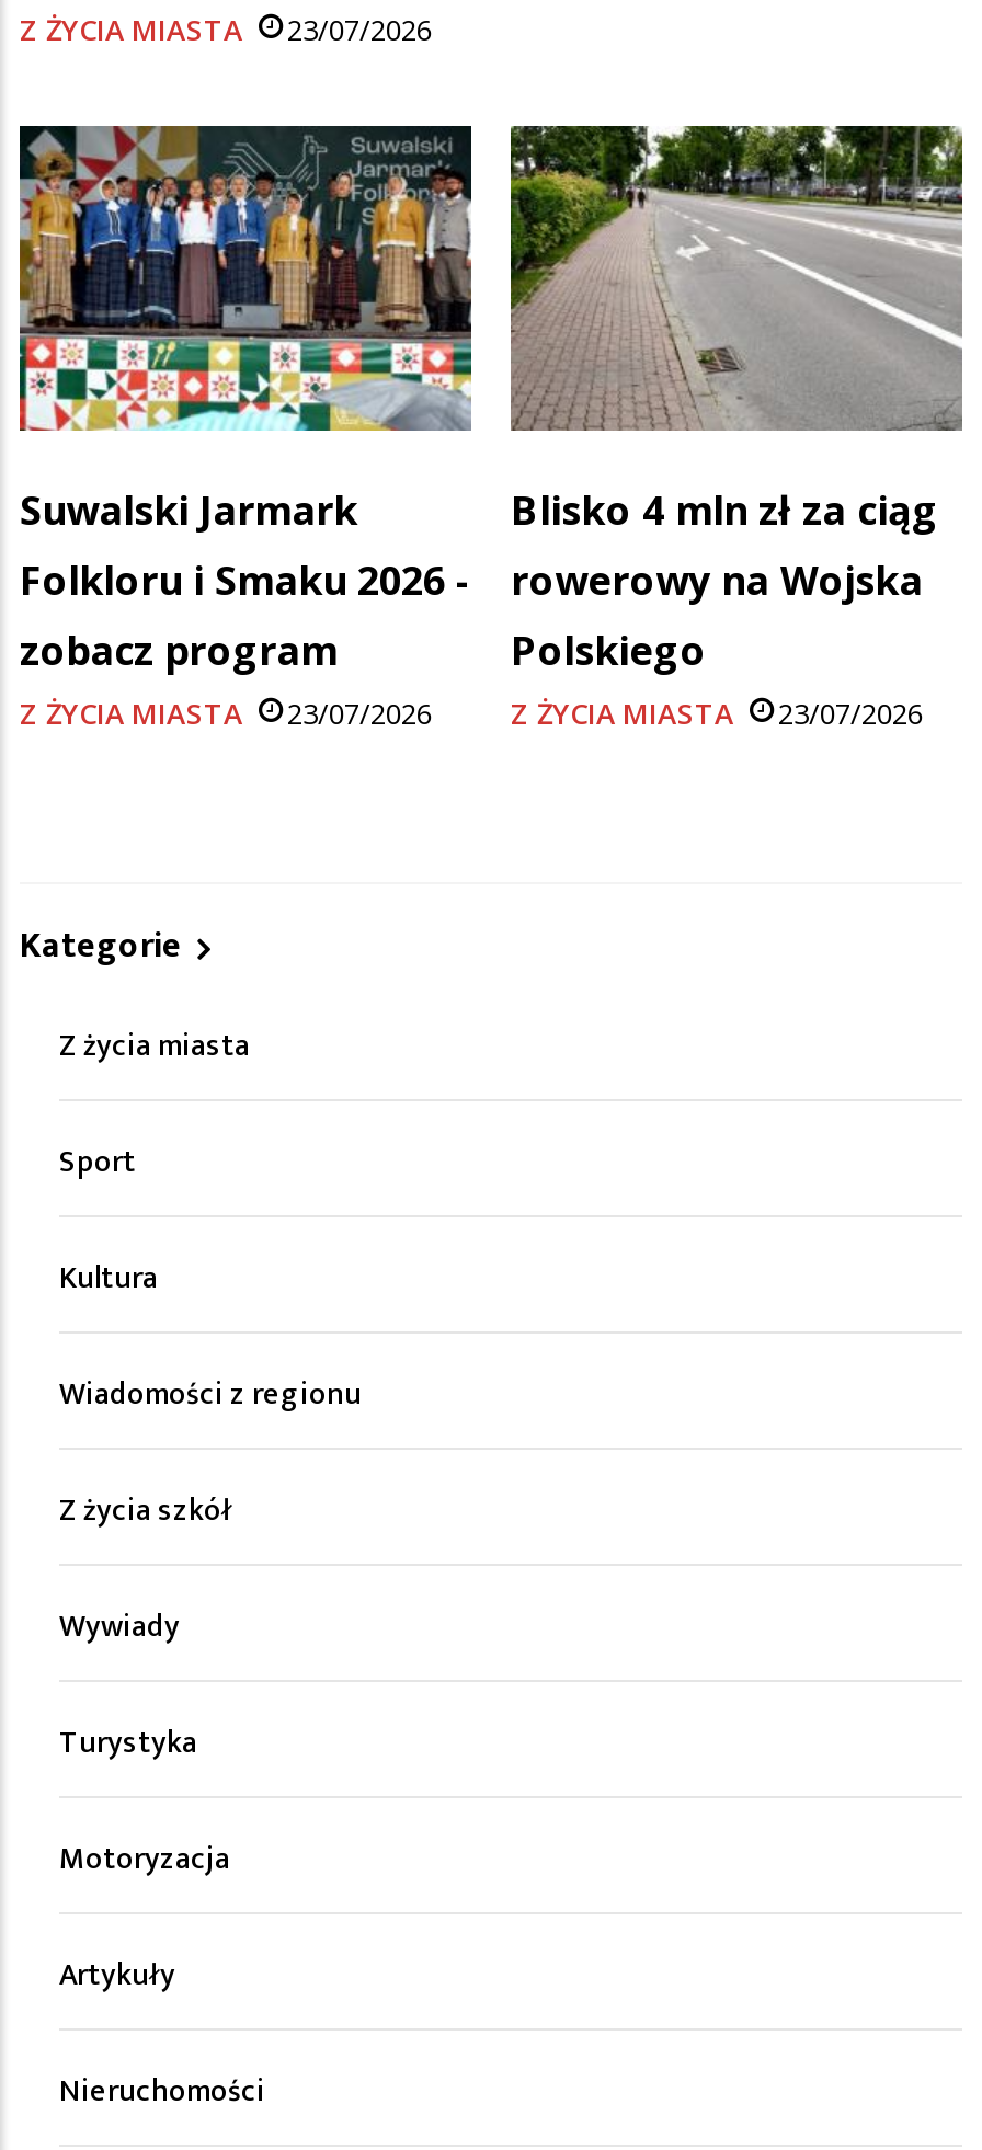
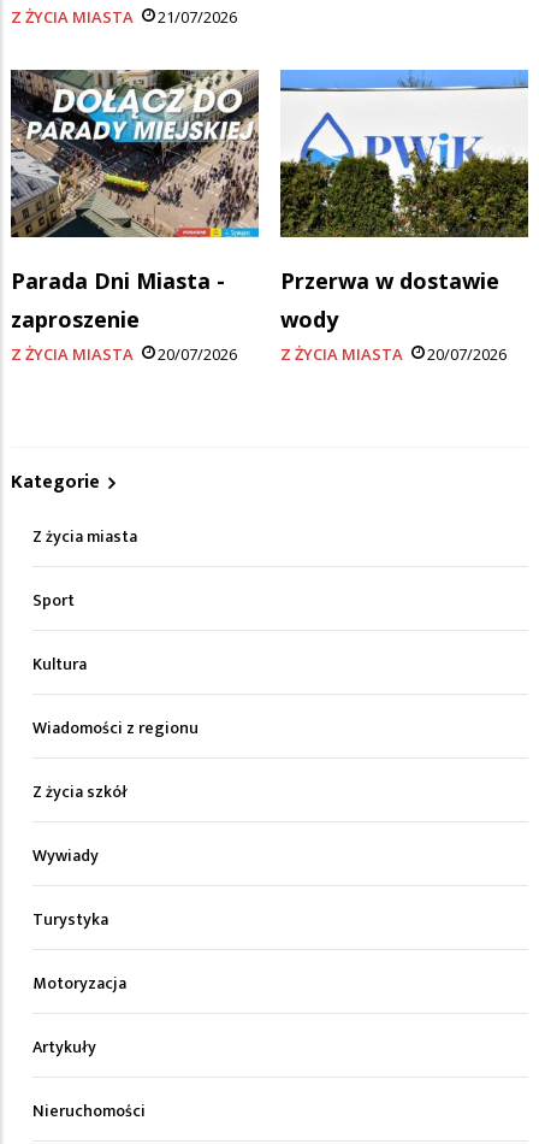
- Z ŻYCIA MIASTA 23/07/2026
+ Z ŻYCIA MIASTA 21/07/2026

- [image]
- Suwalski Jarmark
- Folkloru i Smaku 2026 -
- zobacz program
+ [image]
+ Parada Dni Miasta -
+ zaproszenie

- [image]
- Blisko 4 mln zł za ciąg
- rowerowy na Wojska
- Polskiego
+ [image]
+ Przerwa w dostawie
+ wody

- 23/07/2026
+ 20/07/2026

- 23/07/2026
+ 20/07/2026
